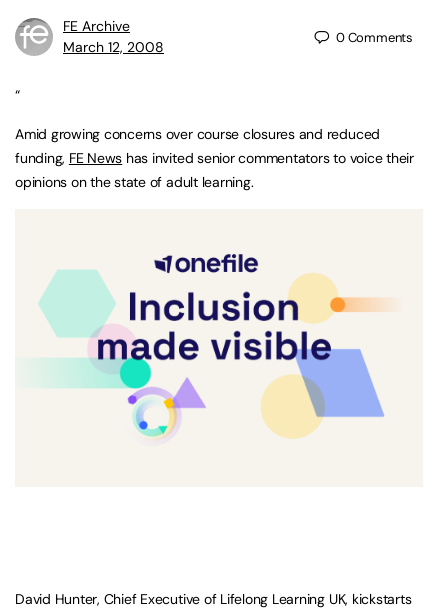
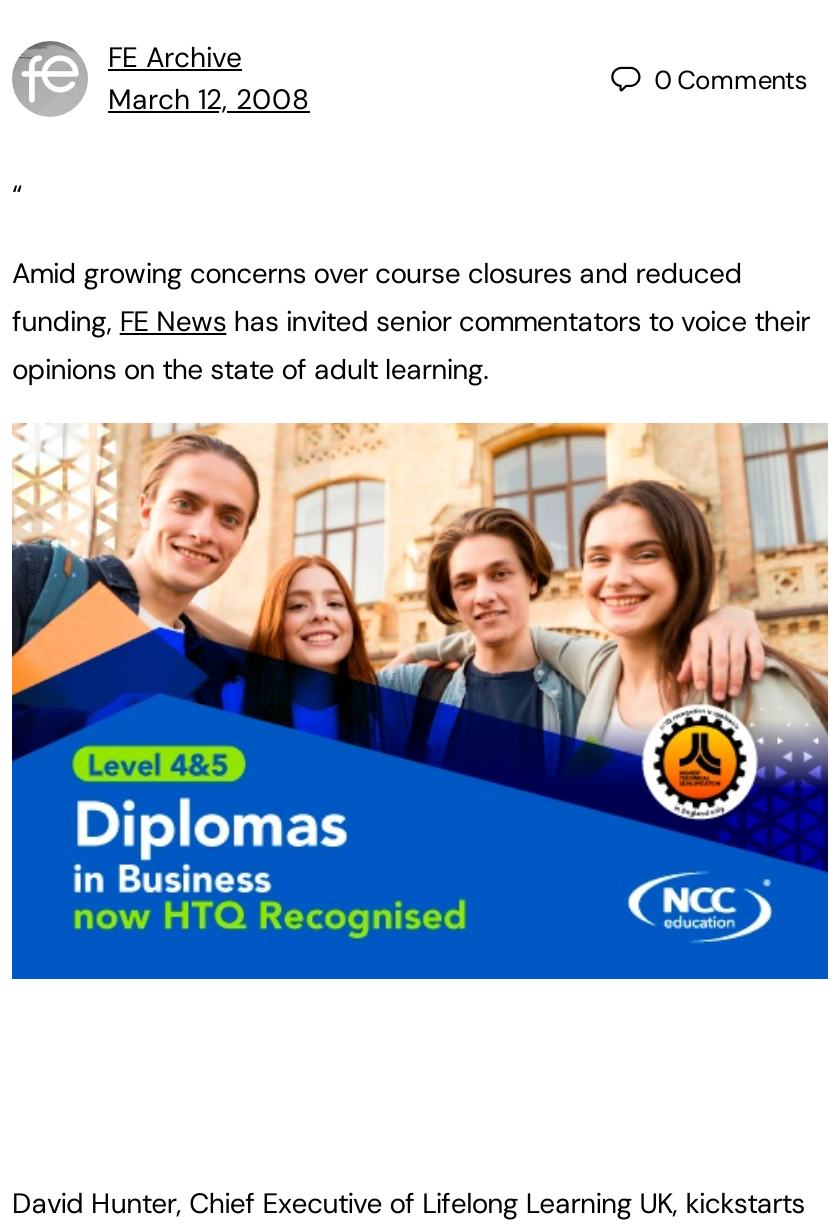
- [image]
+ [image]
